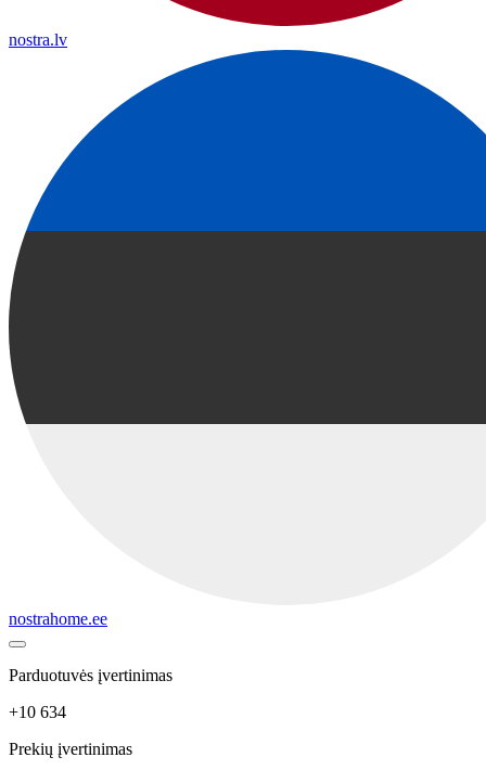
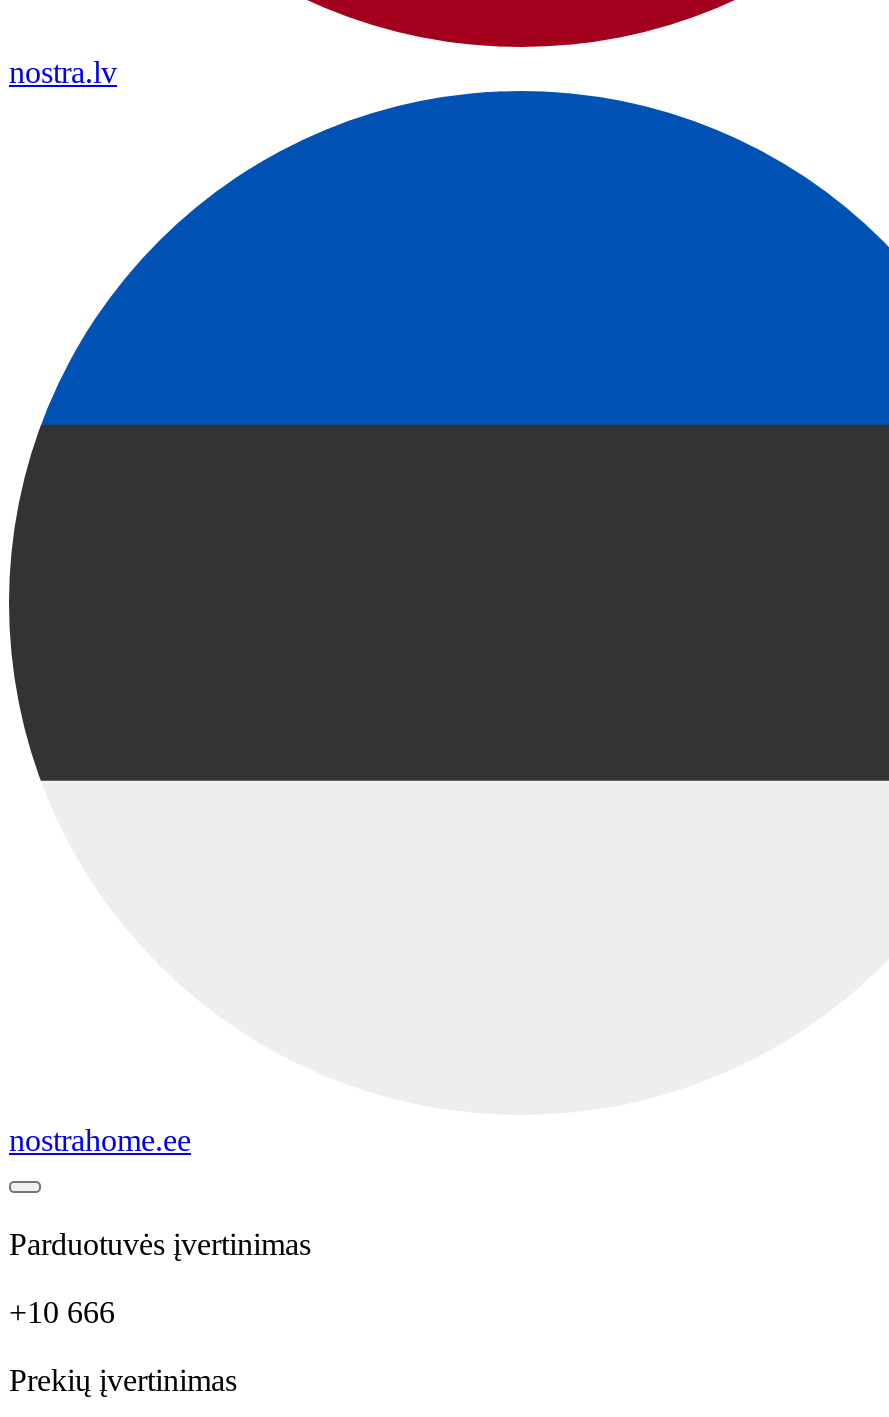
- +10 634
+ +10 666
